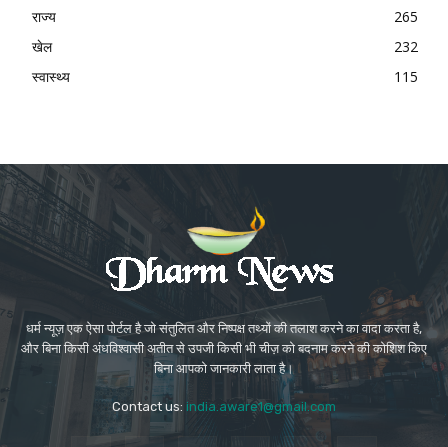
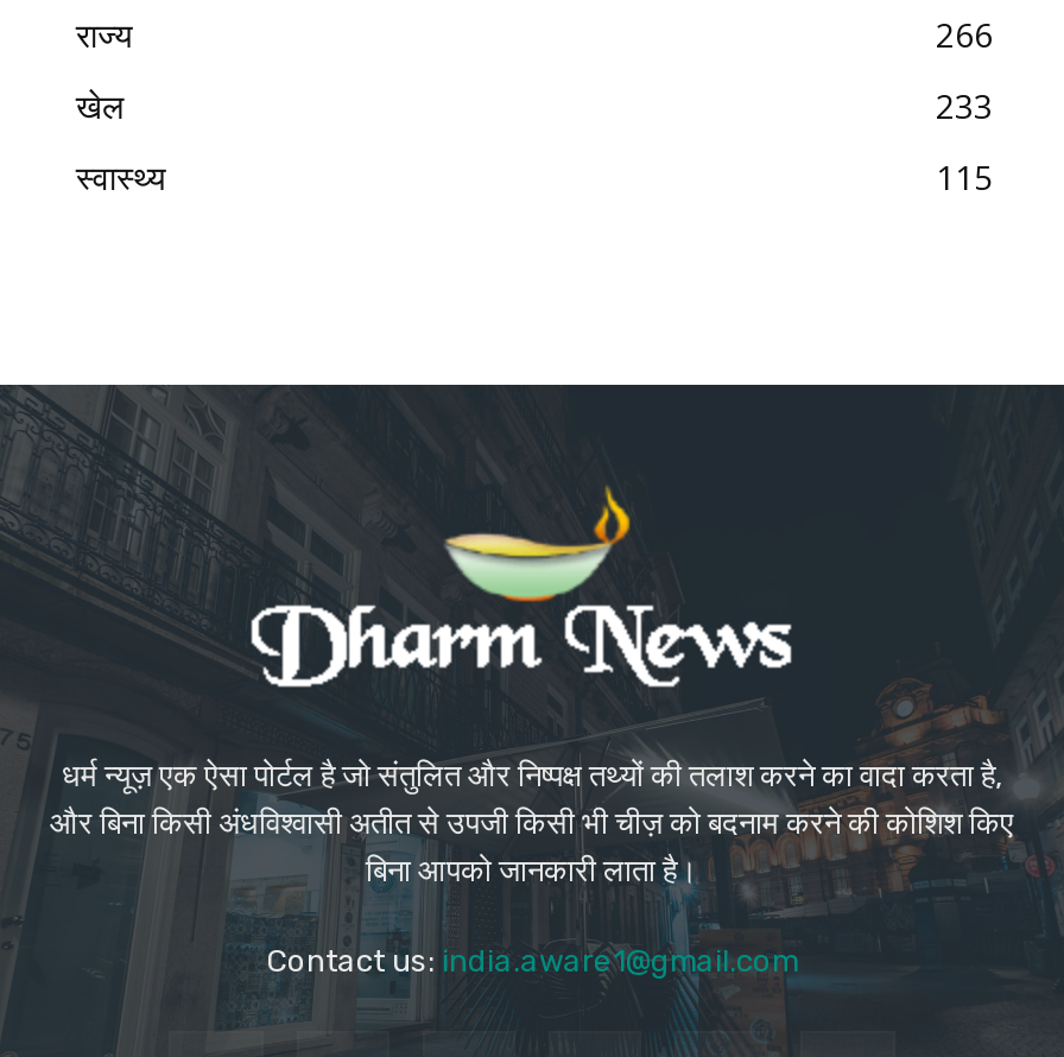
- 265
+ 266

- 232
+ 233
